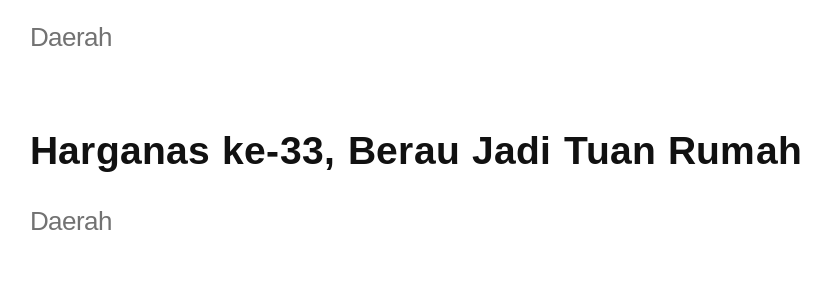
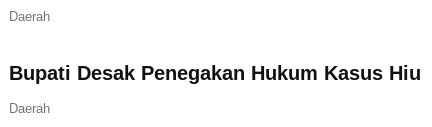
- Harganas ke-33, Berau Jadi Tuan Rumah
+ Bupati Desak Penegakan Hukum Kasus Hiu
